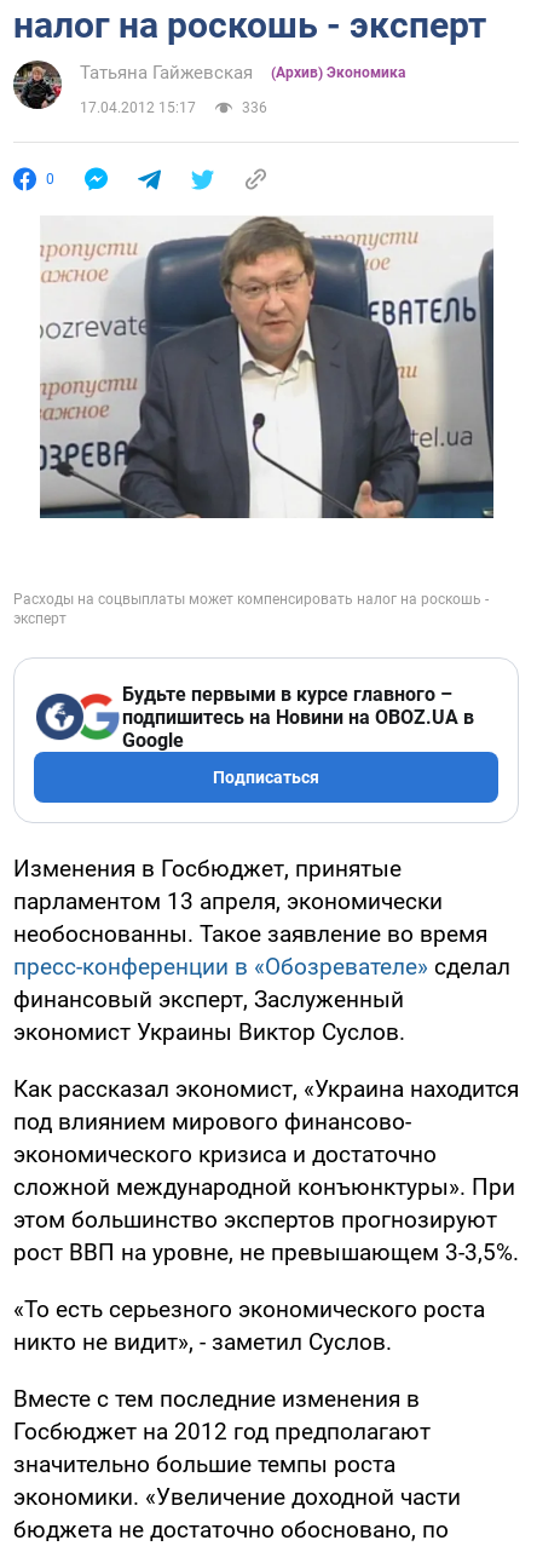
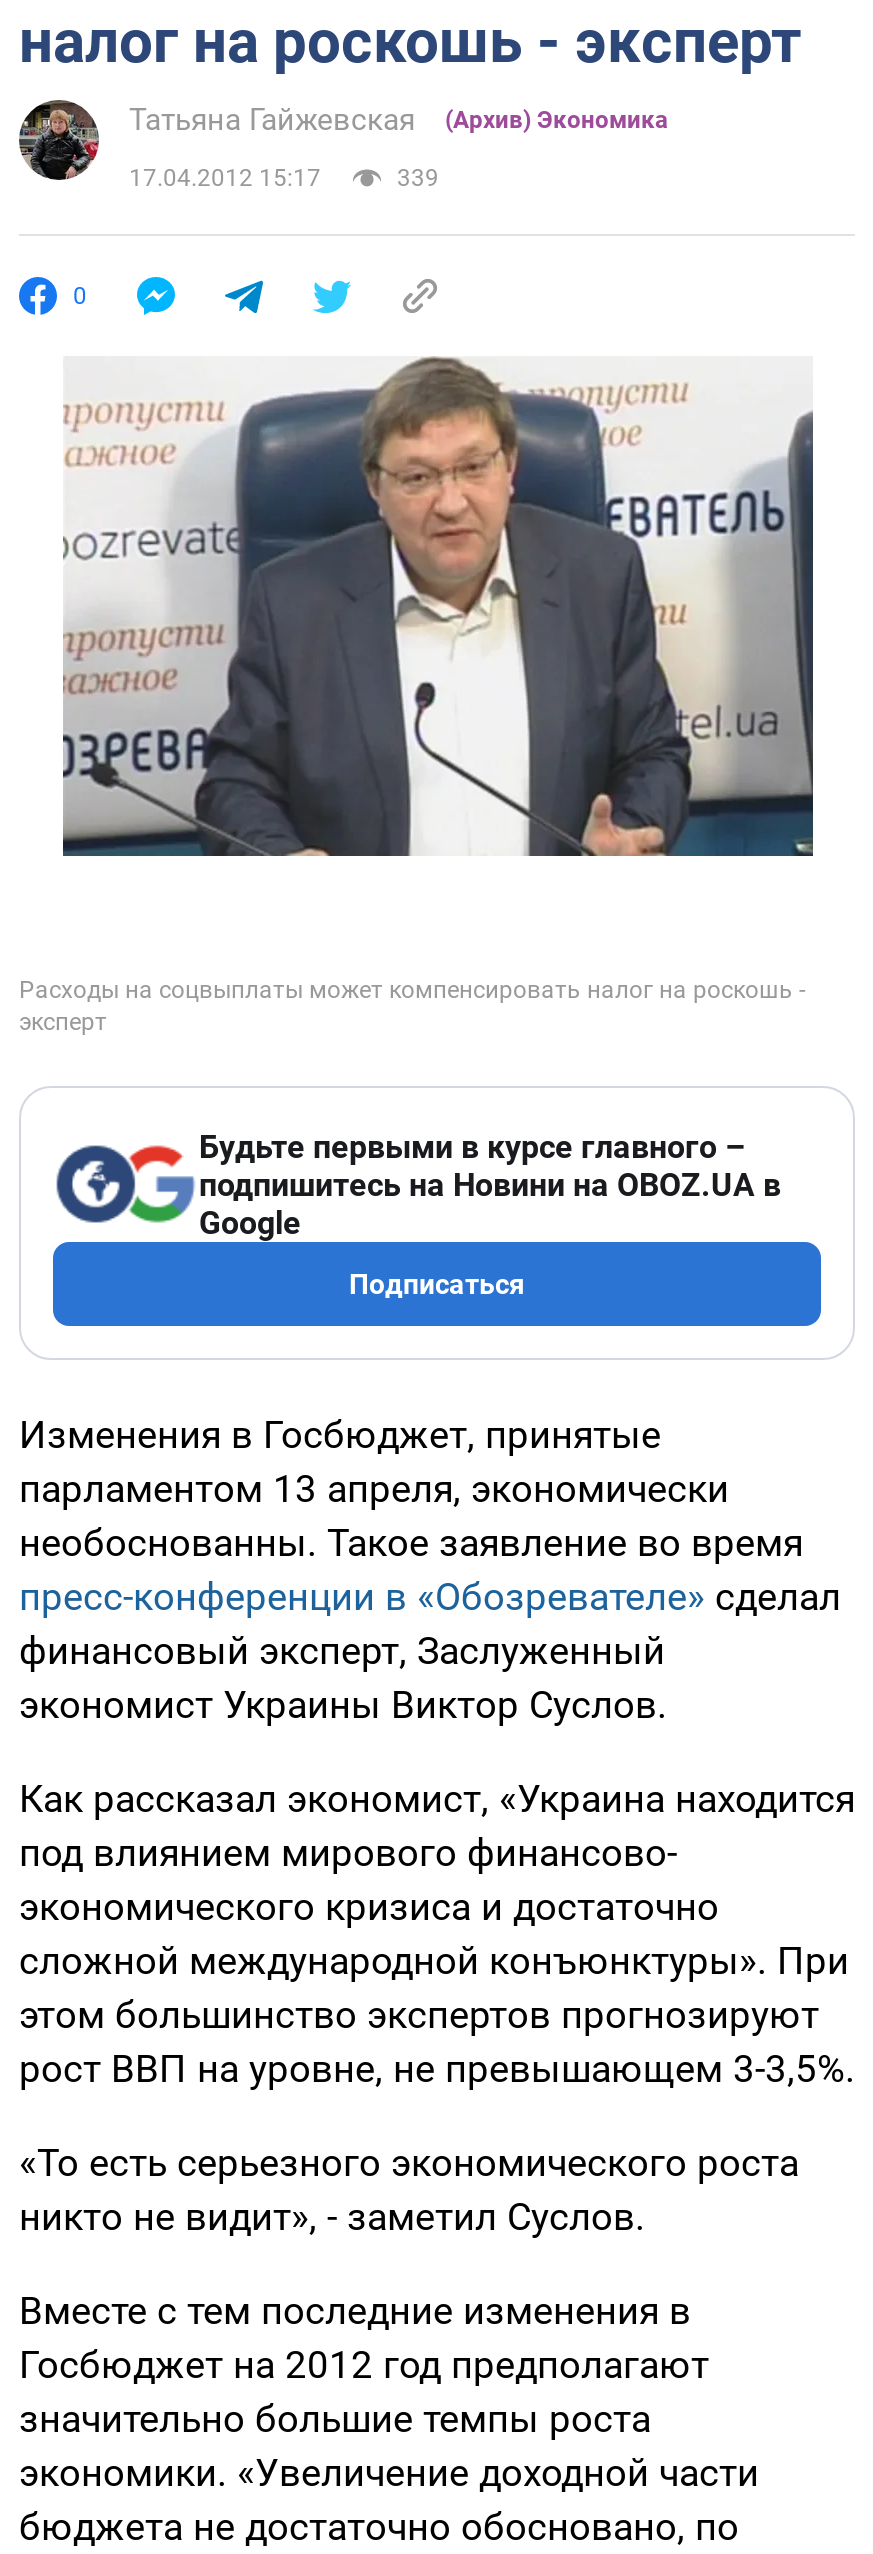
- 336
+ 339
